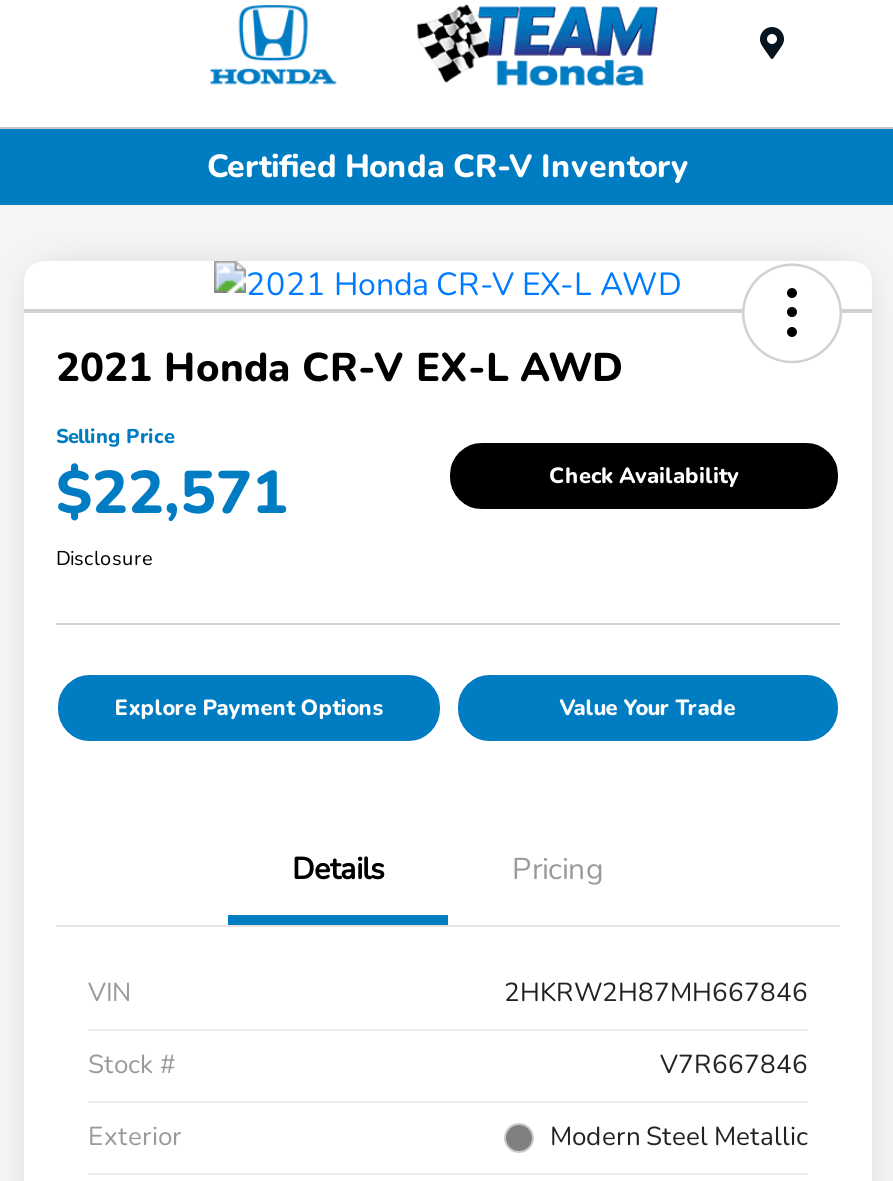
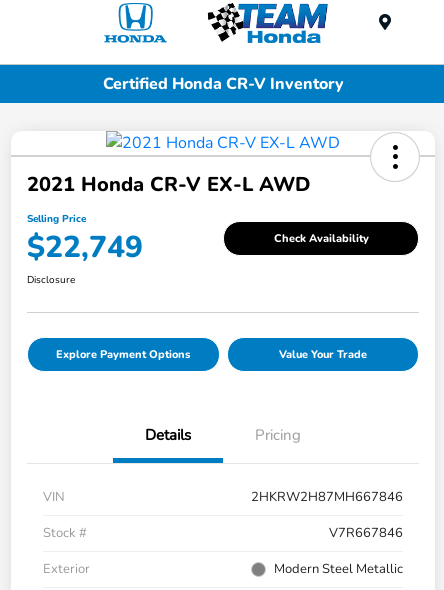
- $22,571
+ $22,749
